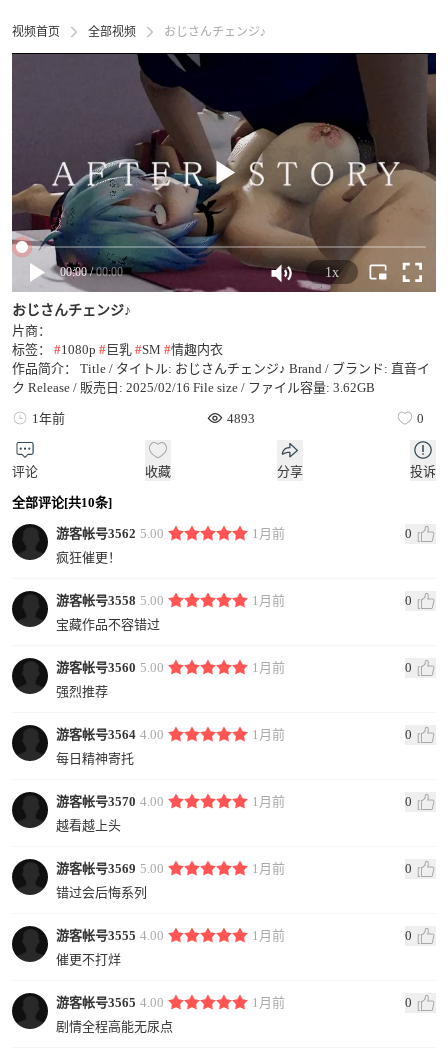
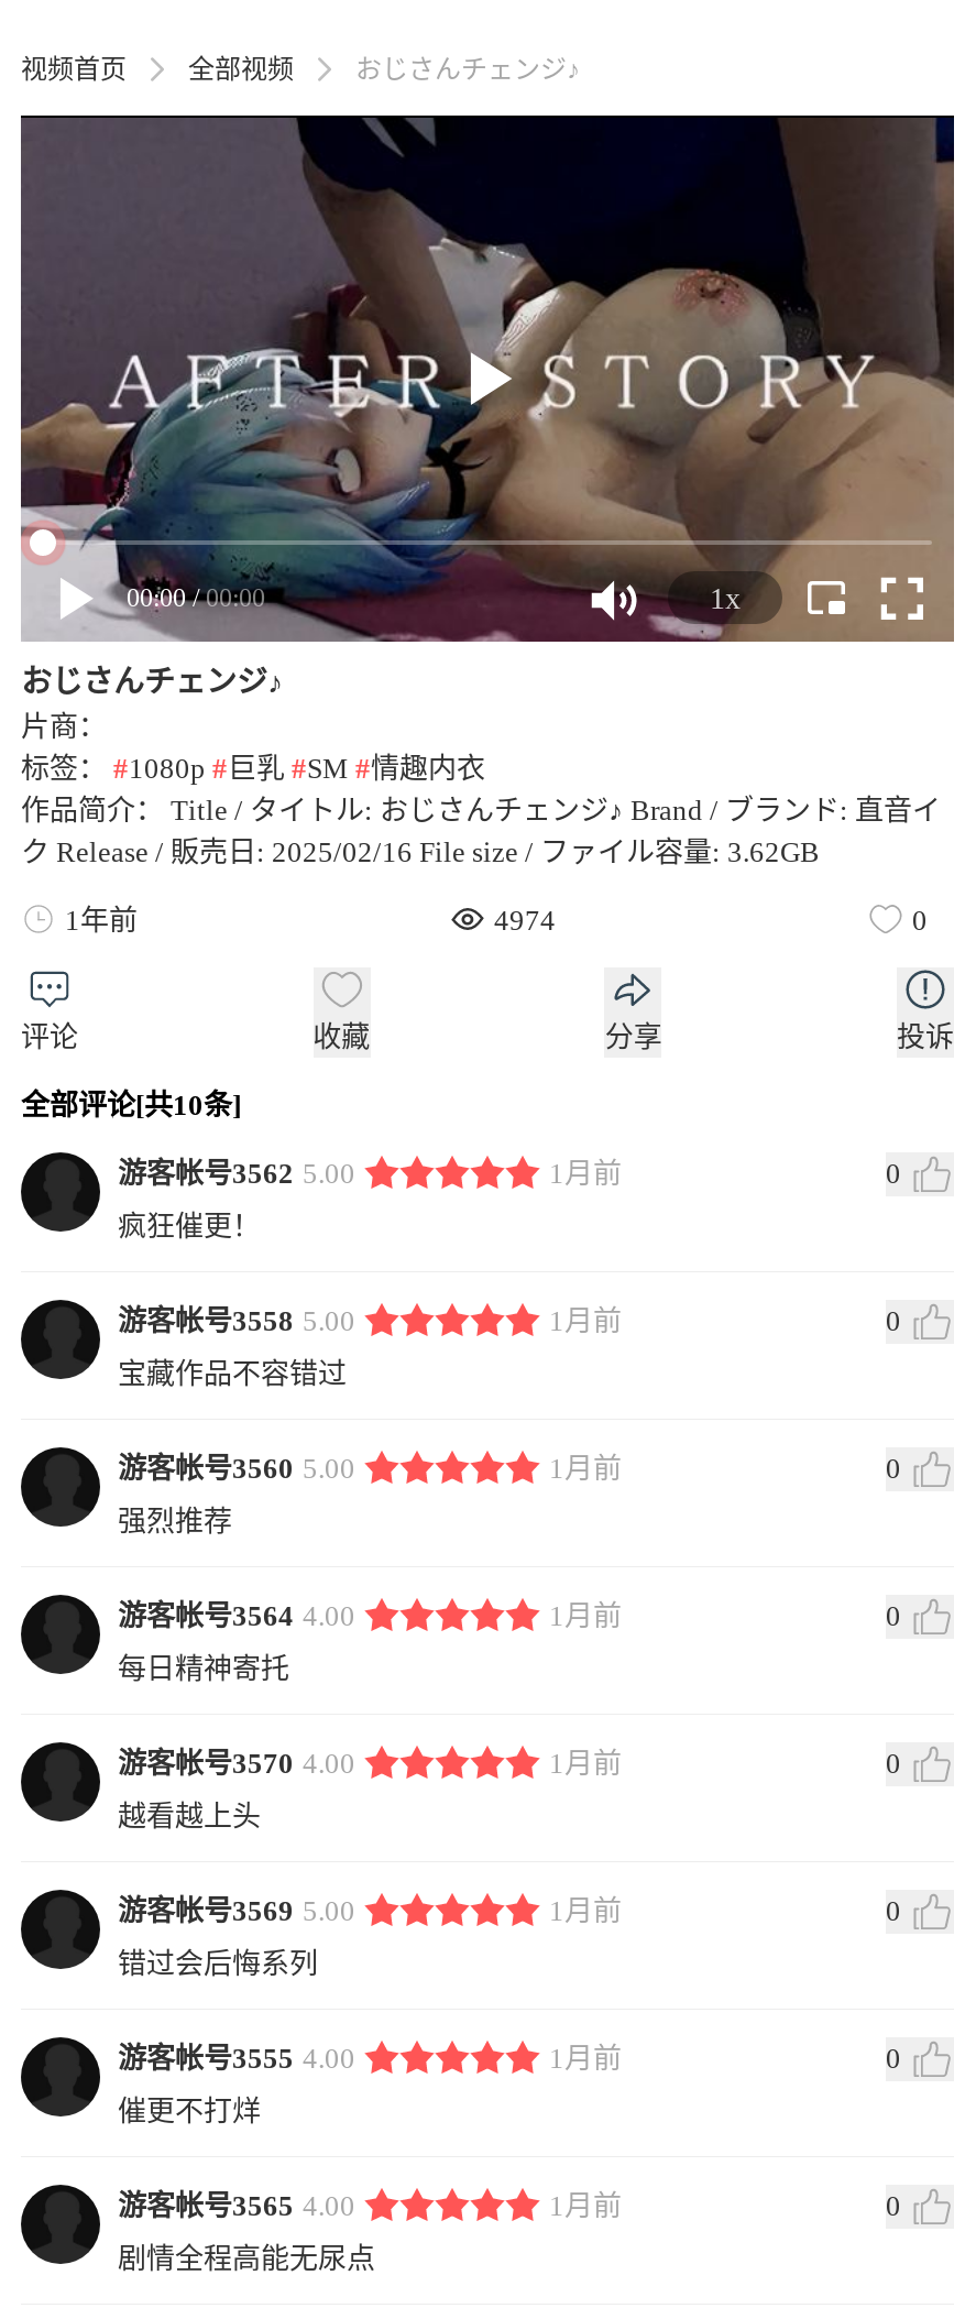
- 4893
+ 4974
